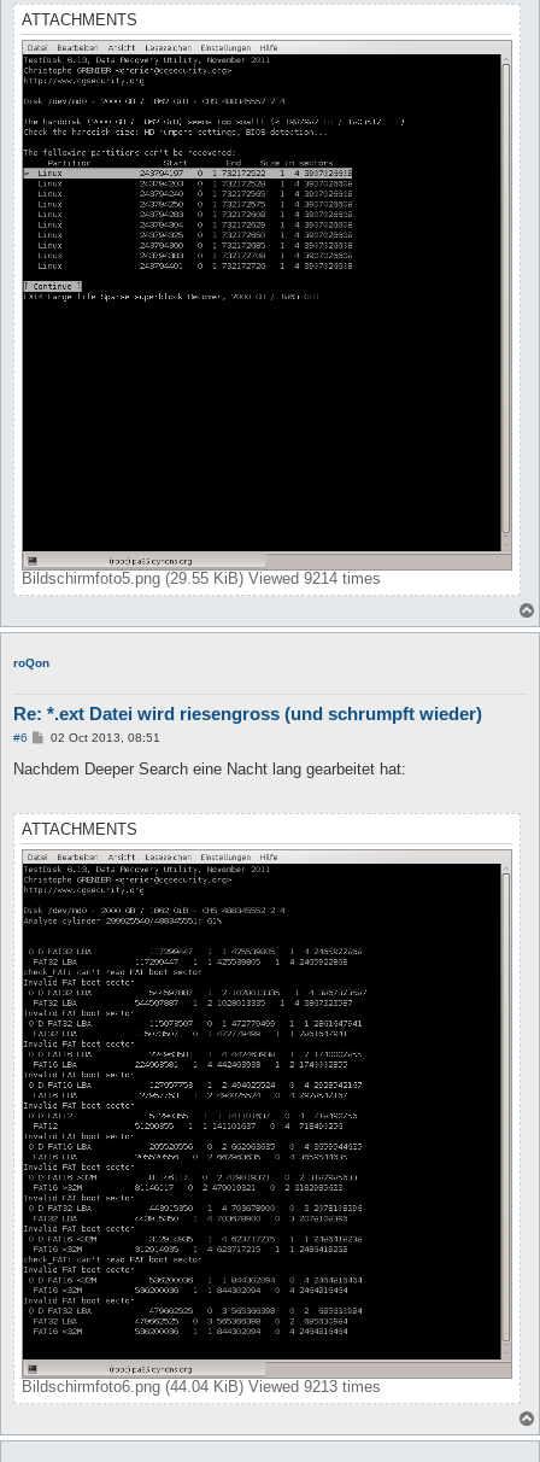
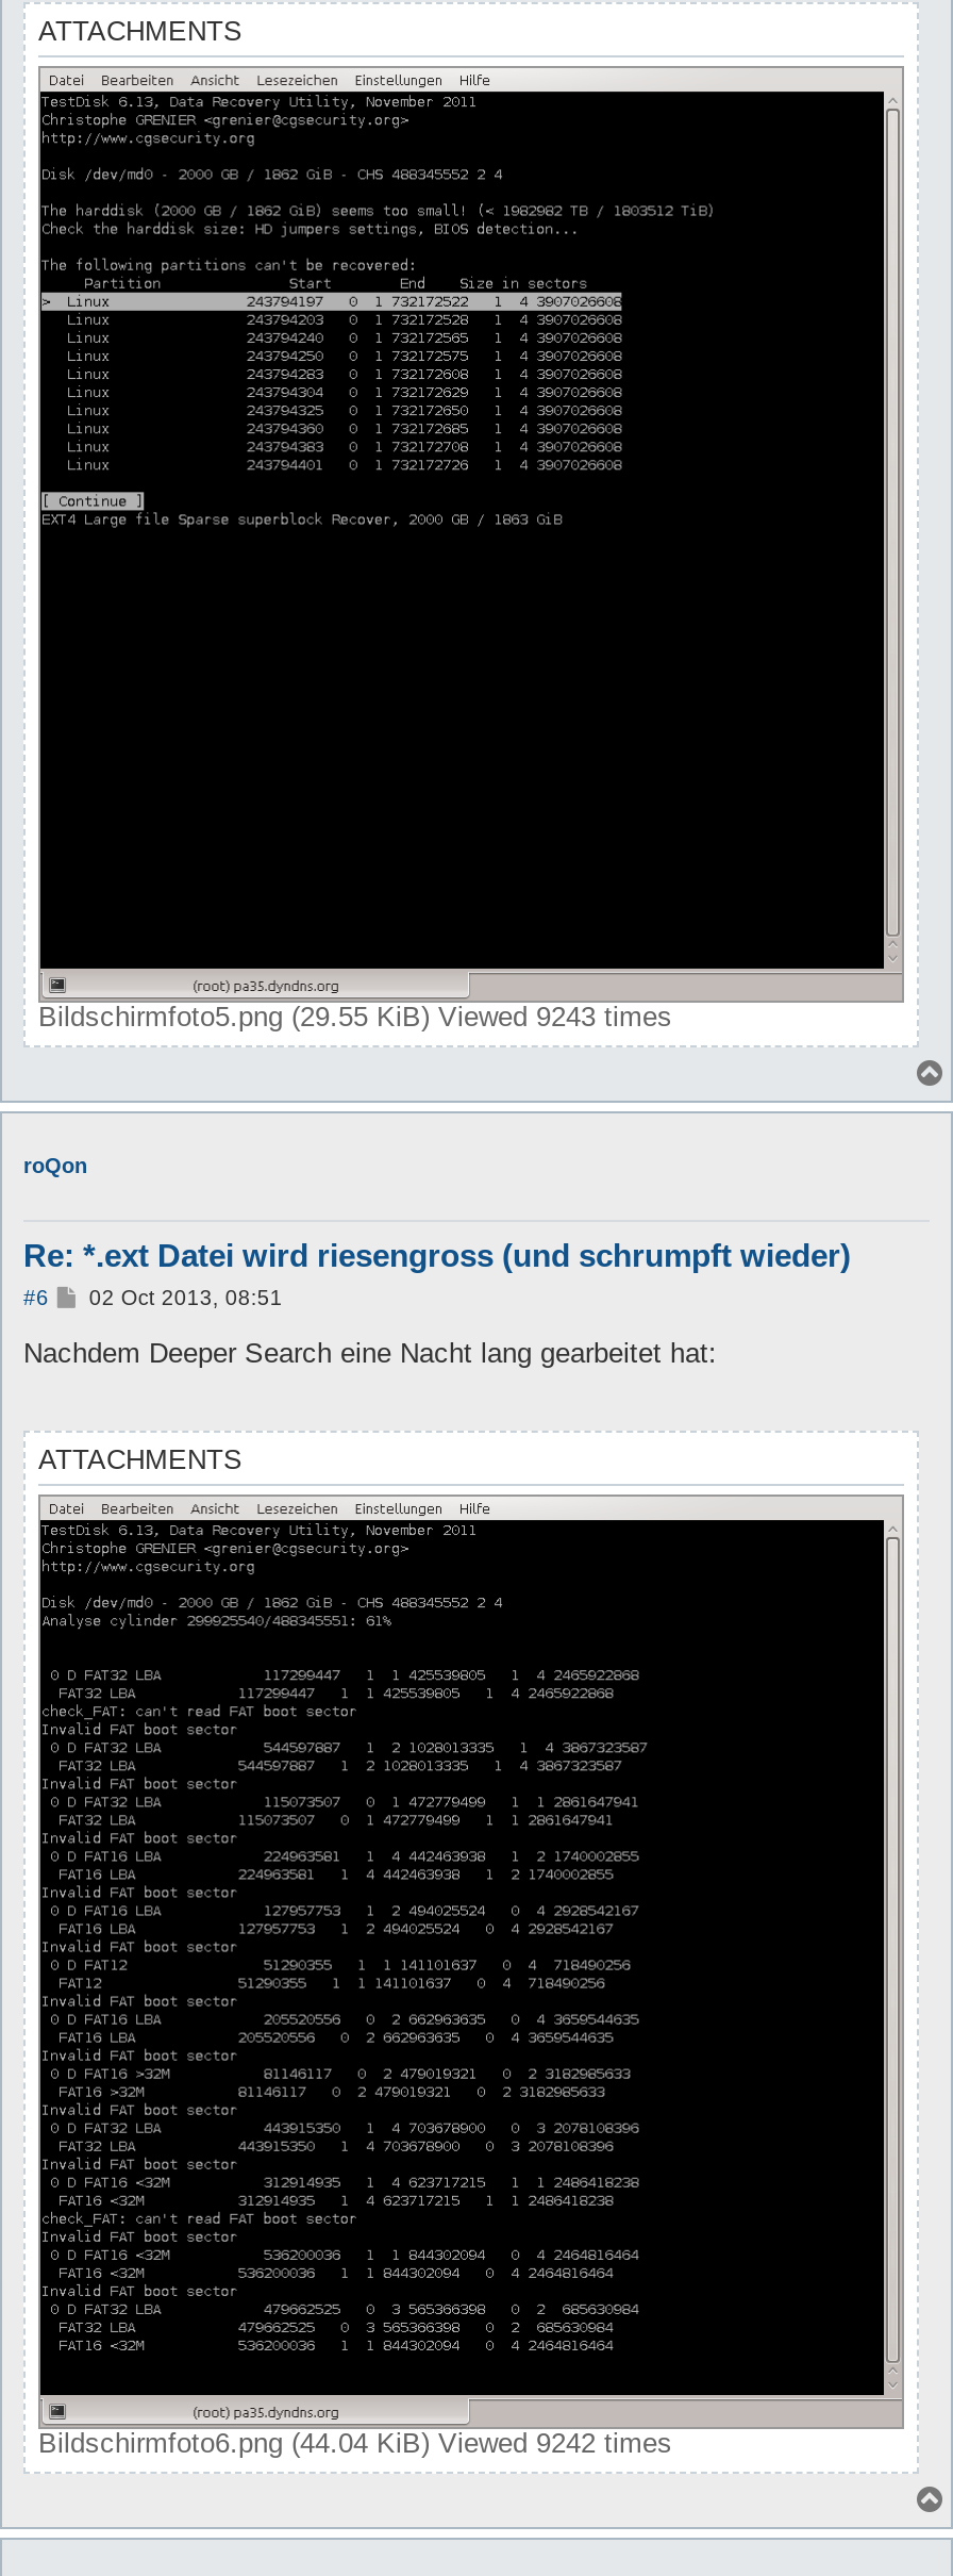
- Bildschirmfoto5.png (29.55 KiB) Viewed 9214 times
+ Bildschirmfoto5.png (29.55 KiB) Viewed 9243 times

- Bildschirmfoto6.png (44.04 KiB) Viewed 9213 times
+ Bildschirmfoto6.png (44.04 KiB) Viewed 9242 times
